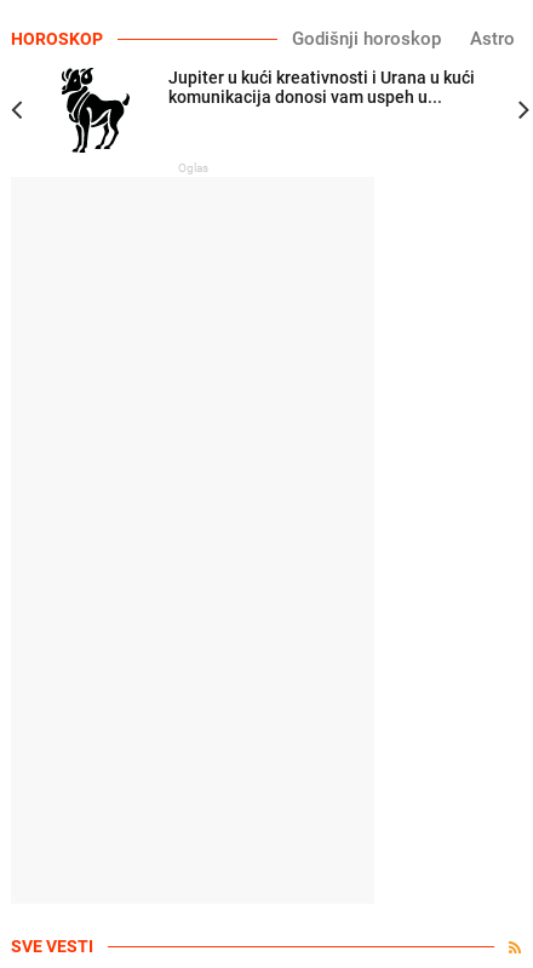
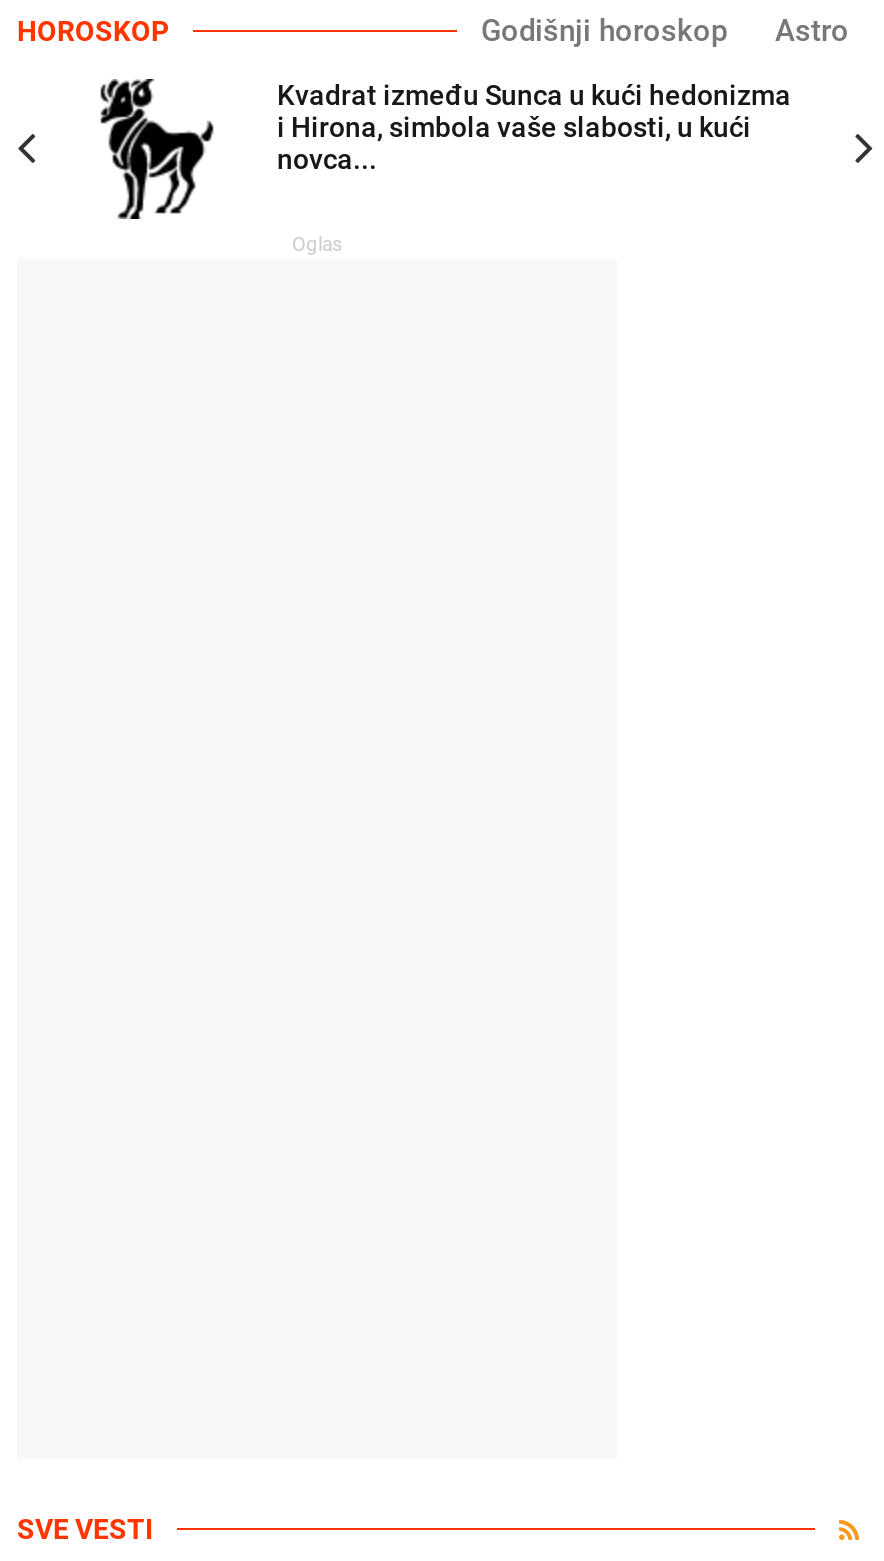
- Jupiter u kući kreativnosti i Urana u kući
- komunikacija donosi vam uspeh u...
+ Kvadrat između Sunca u kući hedonizma
+ i Hirona, simbola vaše slabosti, u kući
+ novca...
